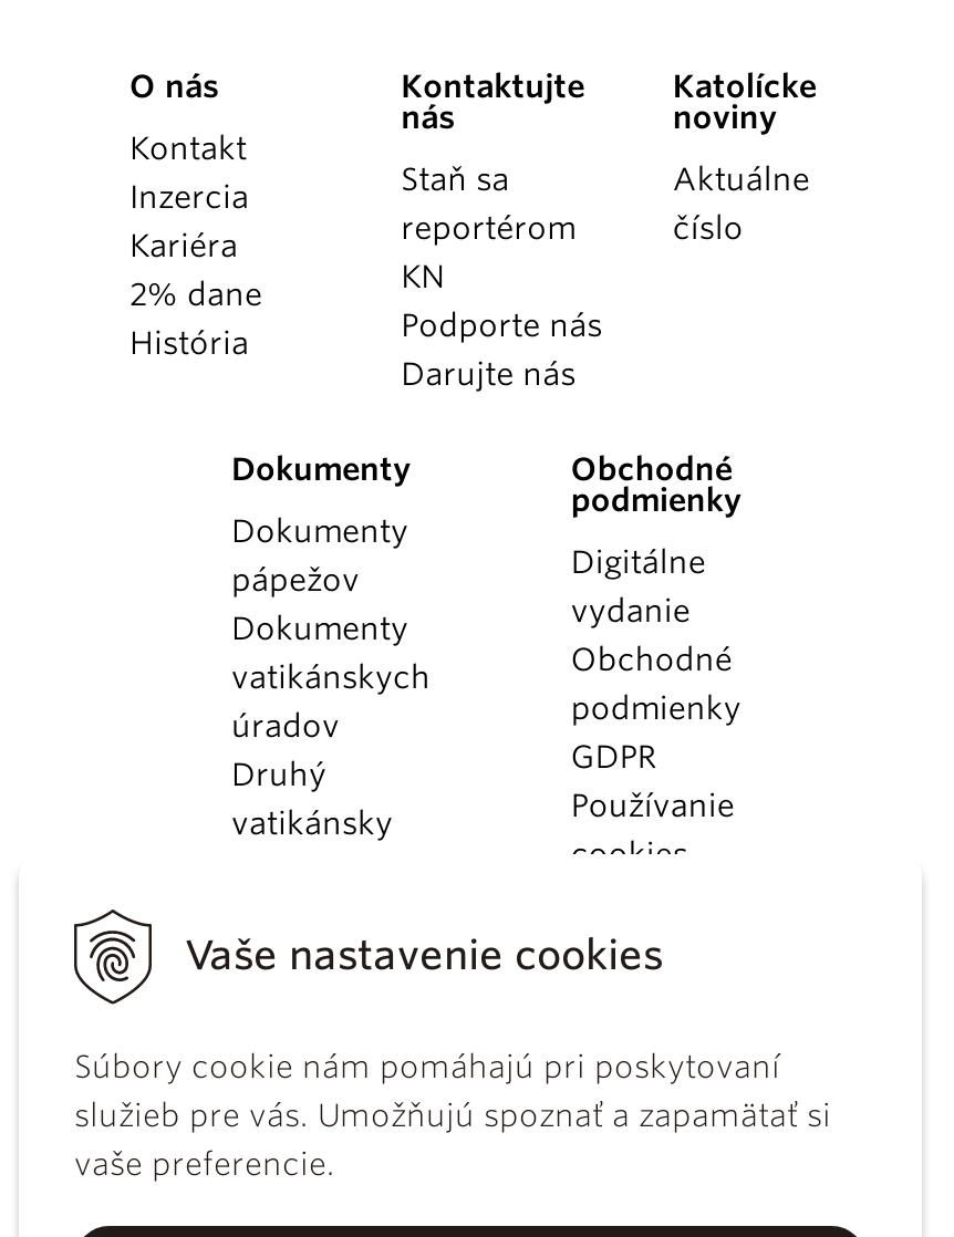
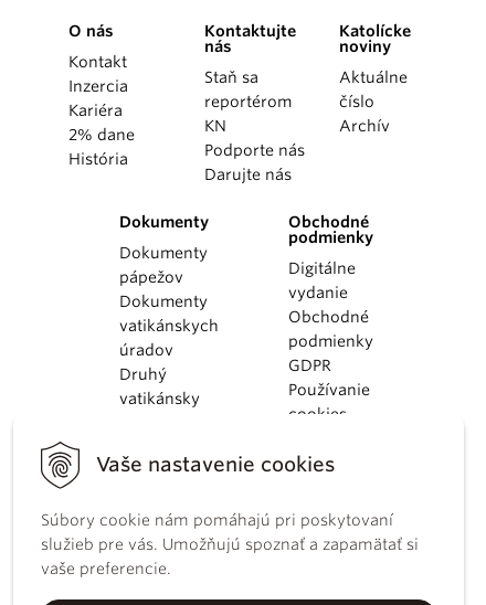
+ Archív
